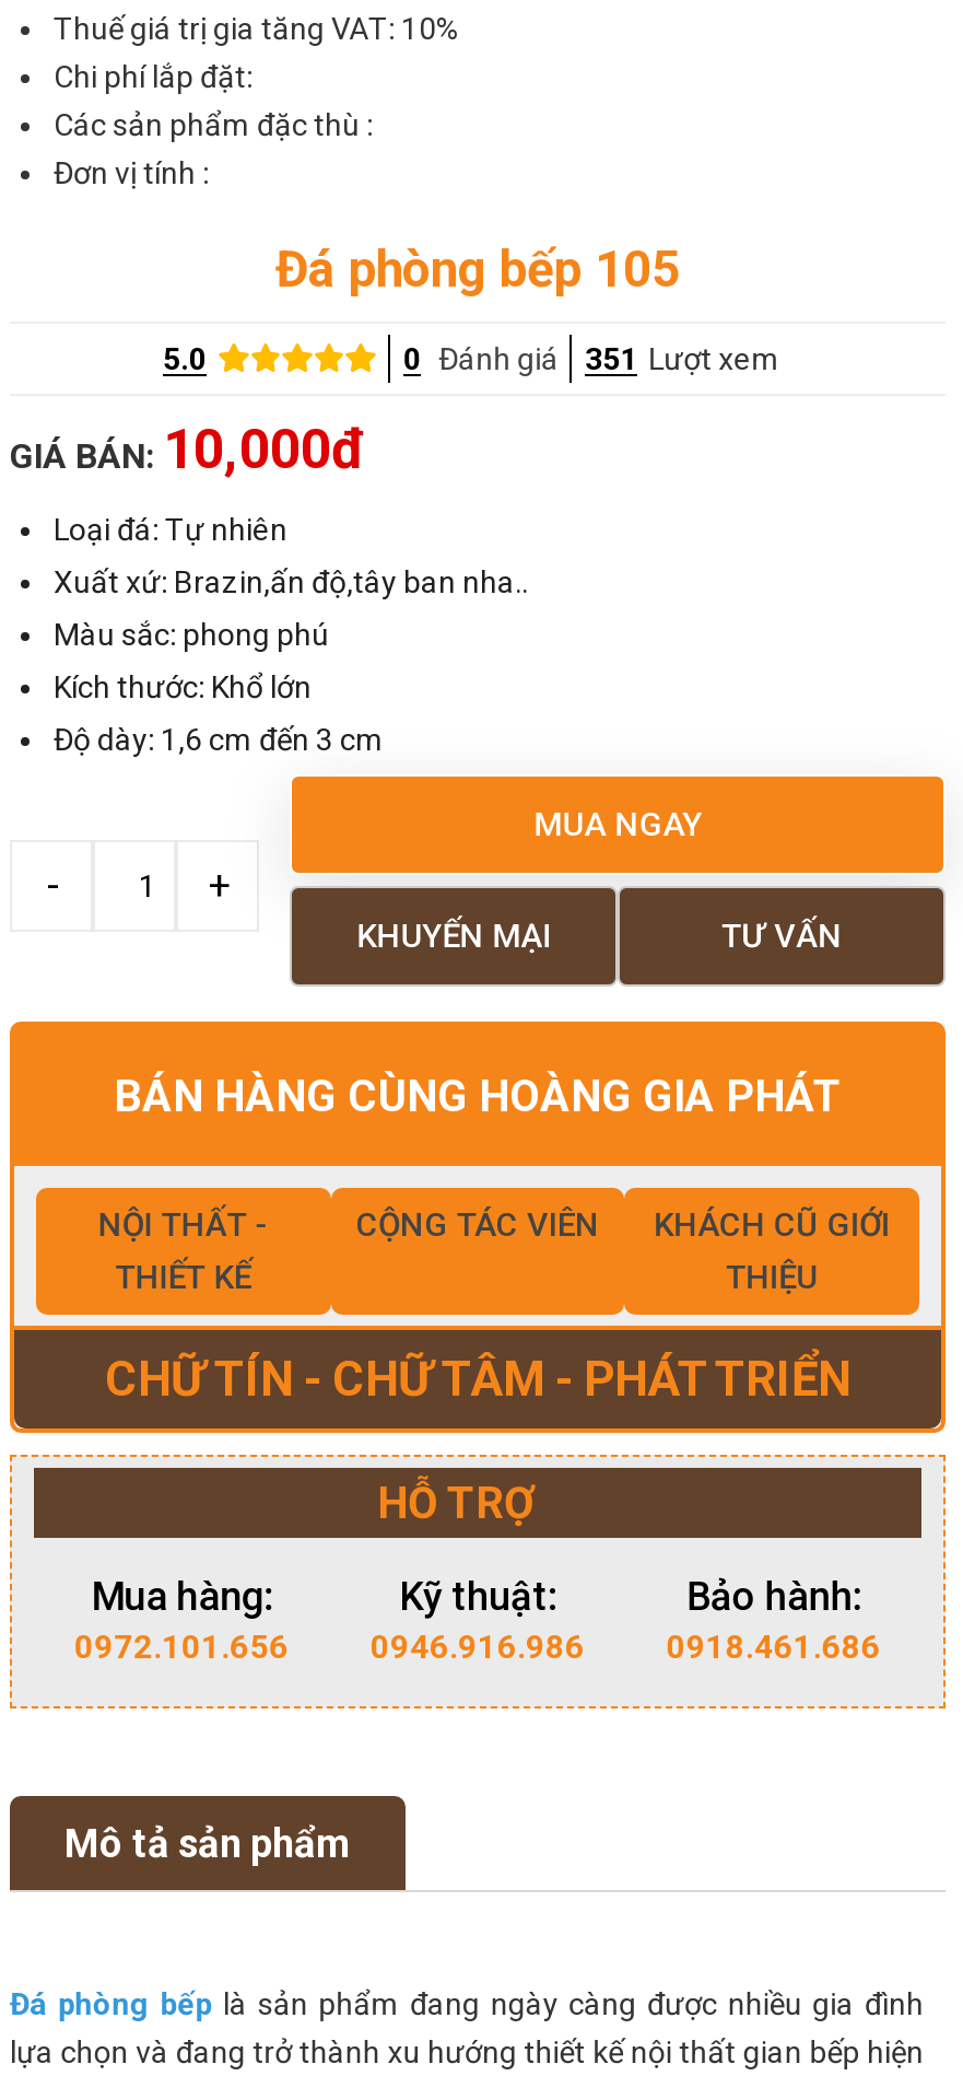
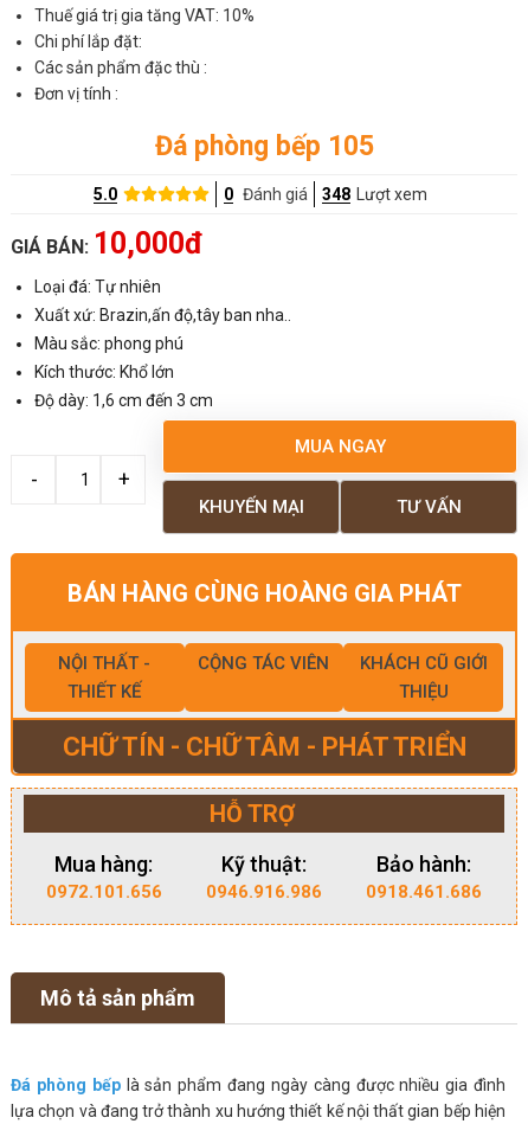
- 0 Đánh giá 351 Lượt xem
+ 0 Đánh giá 348 Lượt xem
